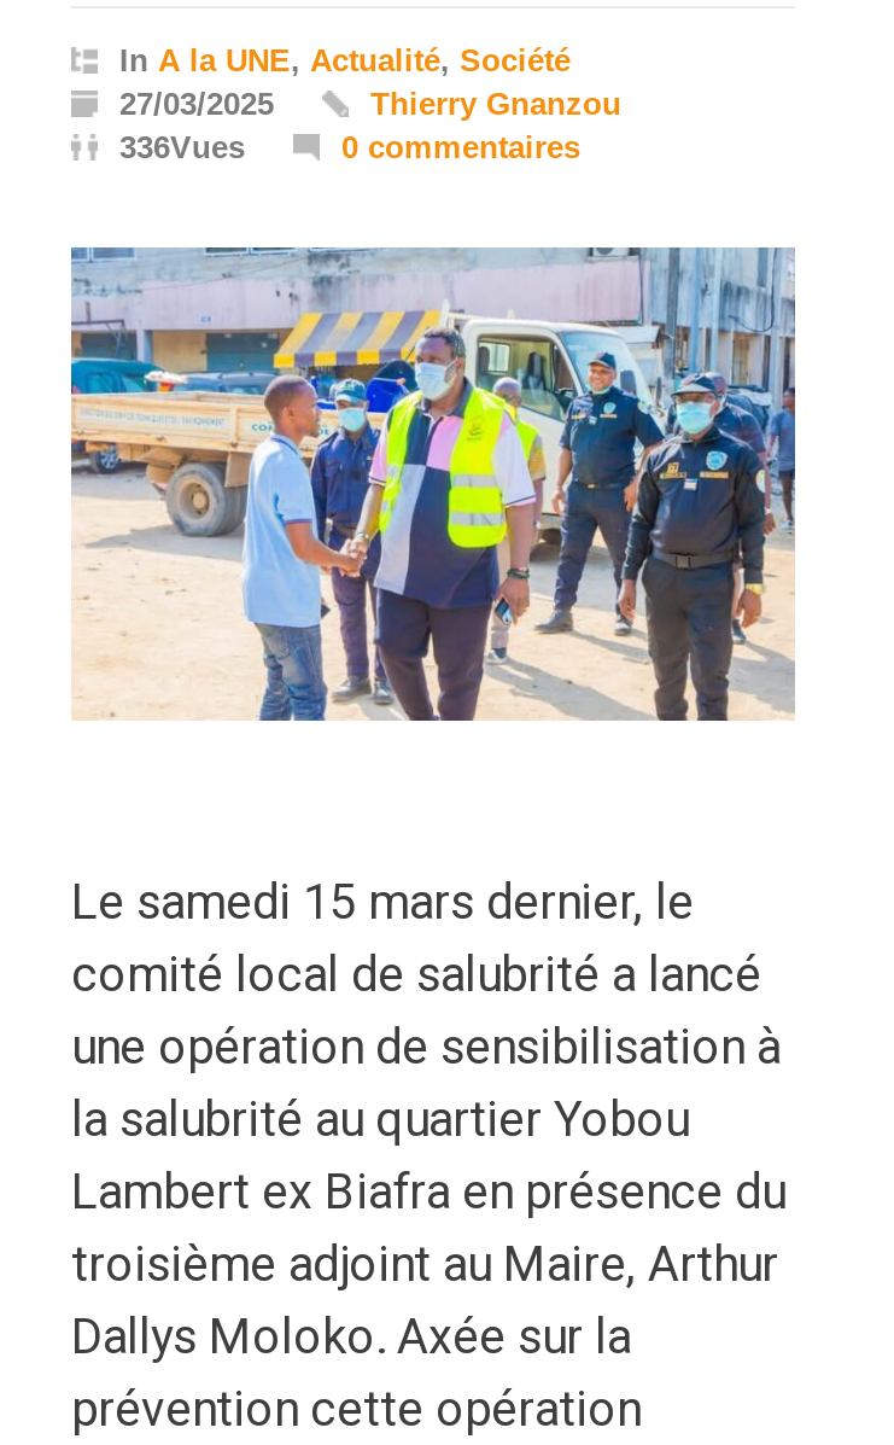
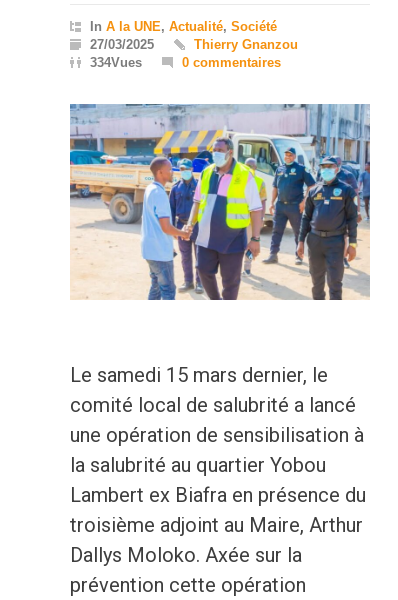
- 336Vues
+ 334Vues
